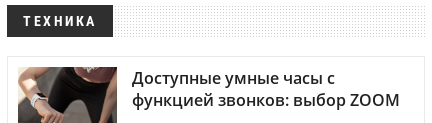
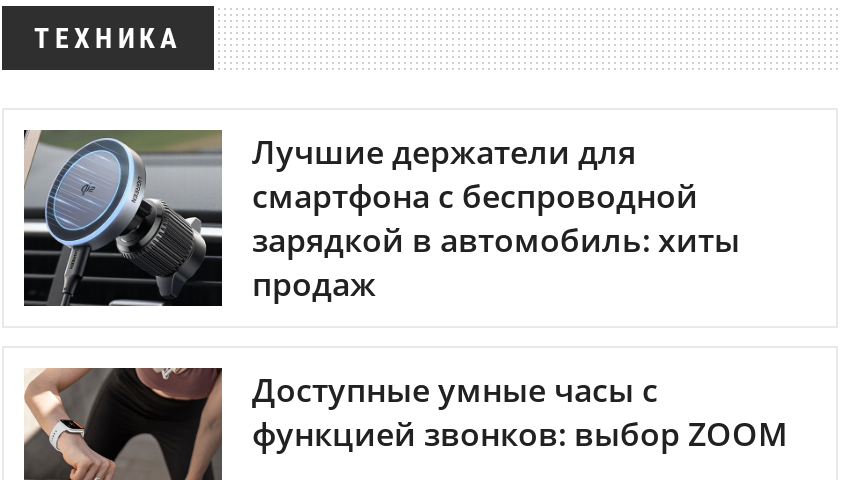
+ [image]
+ Лучшие держатели для
+ смартфона с беспроводной
+ зарядкой в автомобиль: хиты
+ продаж
